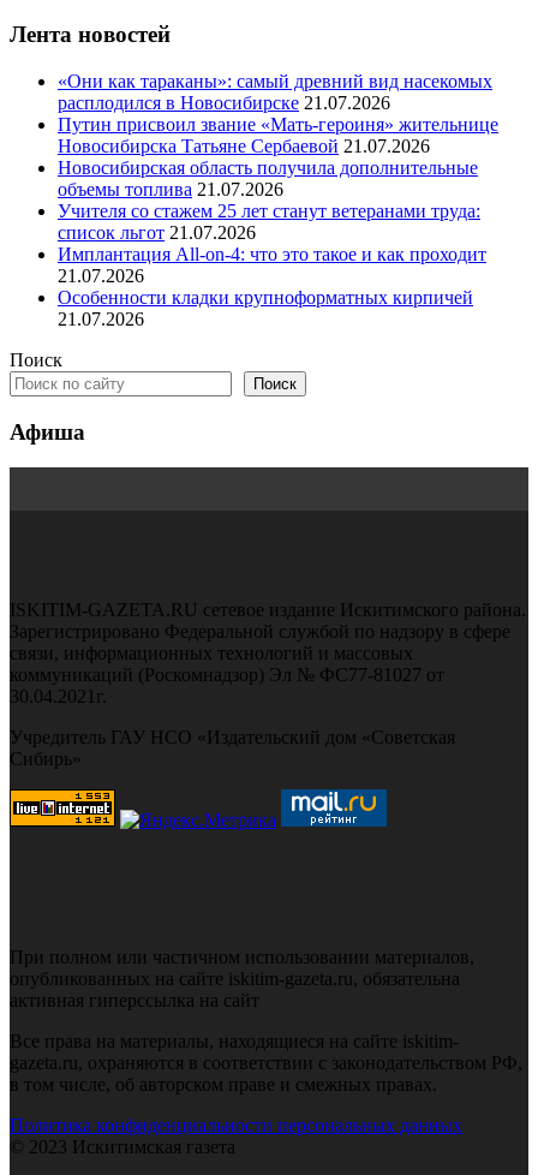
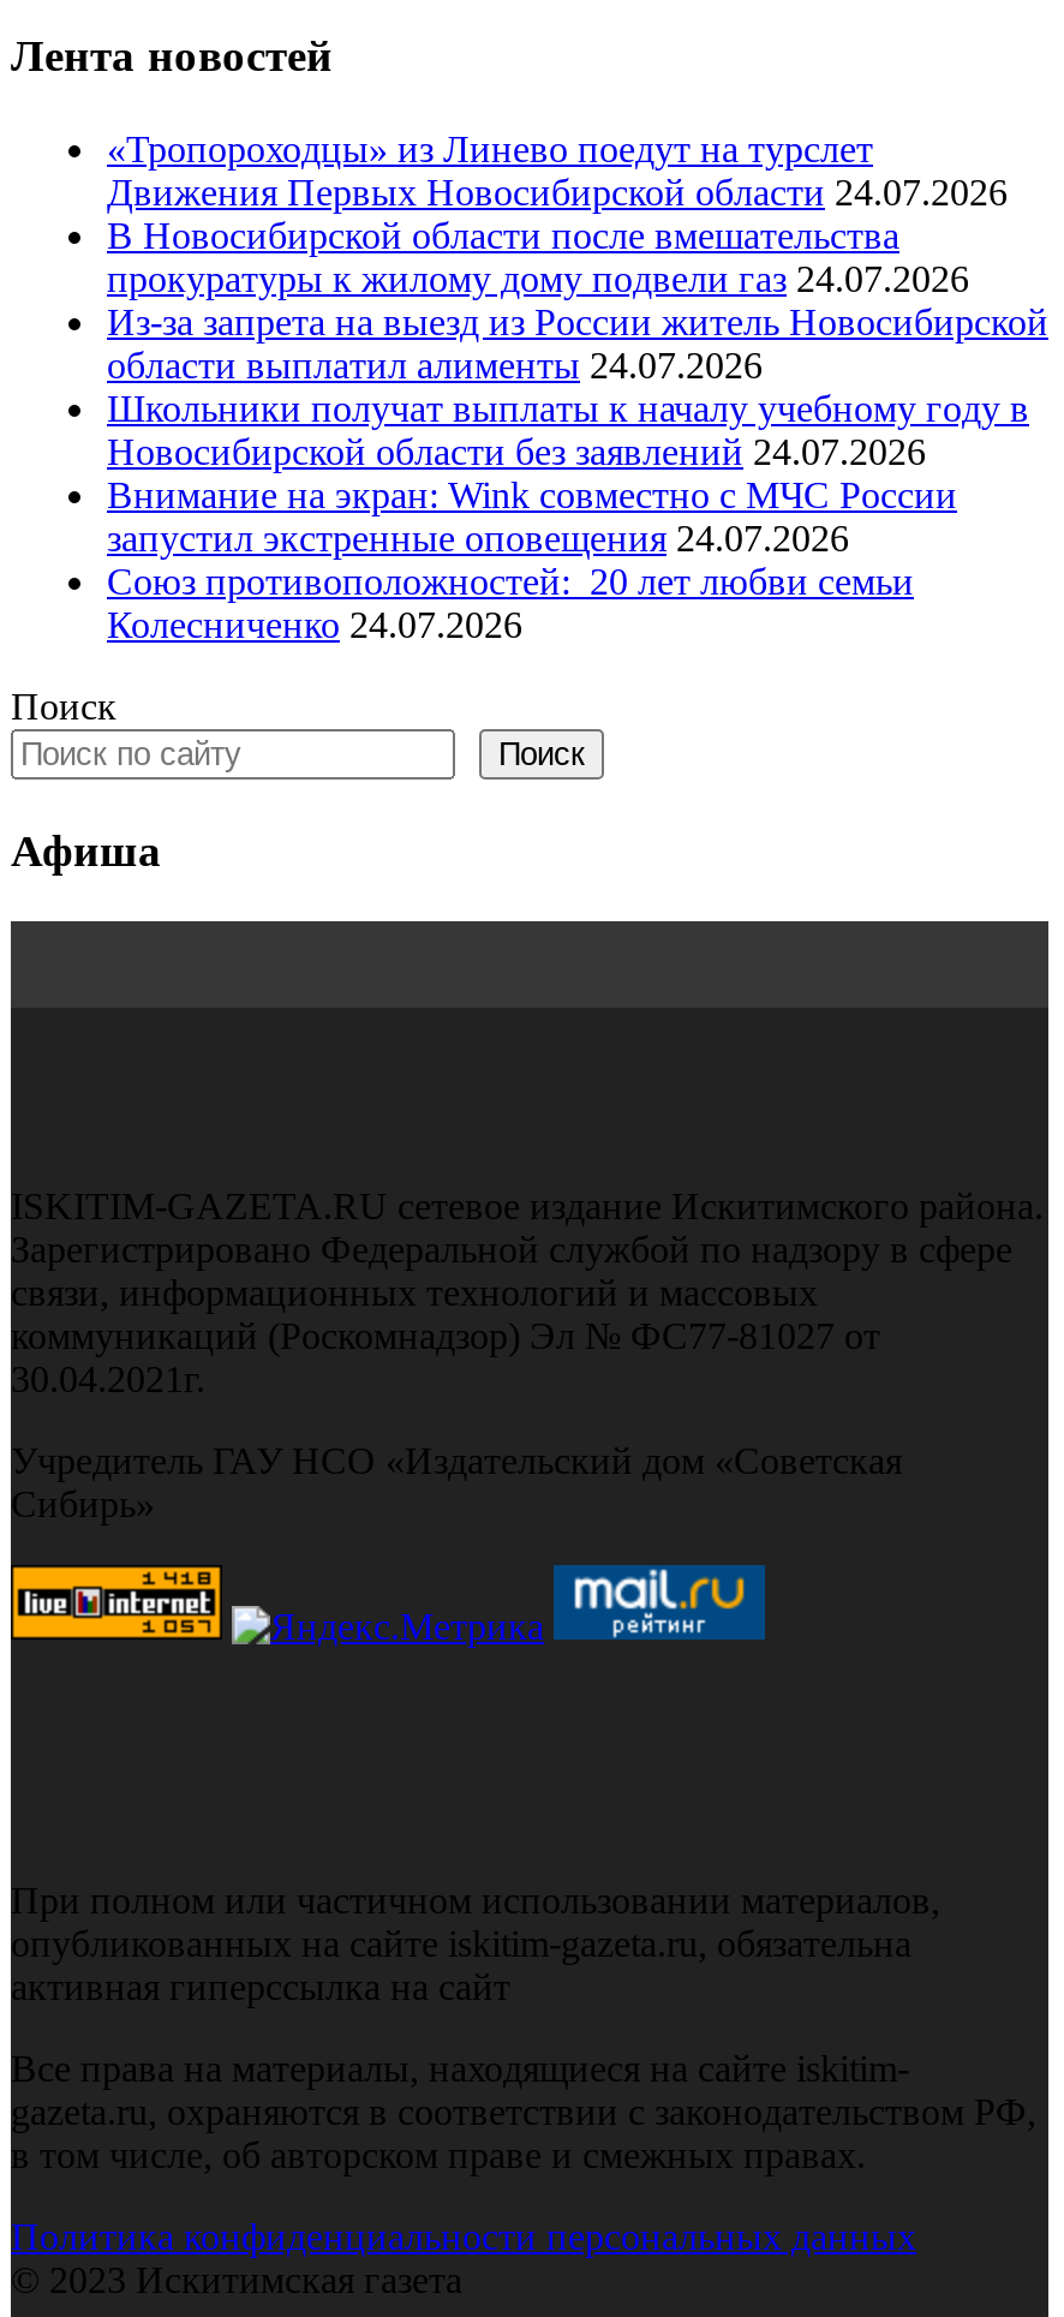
- «Они как тараканы»: самый древний вид насекомых
- расплодился в Новосибирске 21.07.2026
- Путин присвоил звание «Мать-героиня» жительнице
- Новосибирска Татьяне Сербаевой 21.07.2026
- Новосибирская область получила дополнительные
- объемы топлива 21.07.2026
- Учителя со стажем 25 лет станут ветеранами труда:
- список льгот 21.07.2026
- Имплантация All-on-4: что это такое и как проходит
- 21.07.2026
- Особенности кладки крупноформатных кирпичей
- 21.07.2026
+ «Тропороходцы» из Линево поедут на турслет
+ Движения Первых Новосибирской области 24.07.2026
+ В Новосибирской области после вмешательства
+ прокуратуры к жилому дому подвели газ 24.07.2026
+ Из-за запрета на выезд из России житель Новосибирской
+ области выплатил алименты 24.07.2026
+ Школьники получат выплаты к началу учебному году в
+ Новосибирской области без заявлений 24.07.2026
+ Внимание на экран: Wink совместно с МЧС России
+ запустил экстренные оповещения 24.07.2026
+ Союз противоположностей: 20 лет любви семьи
+ Колесниченко 24.07.2026
